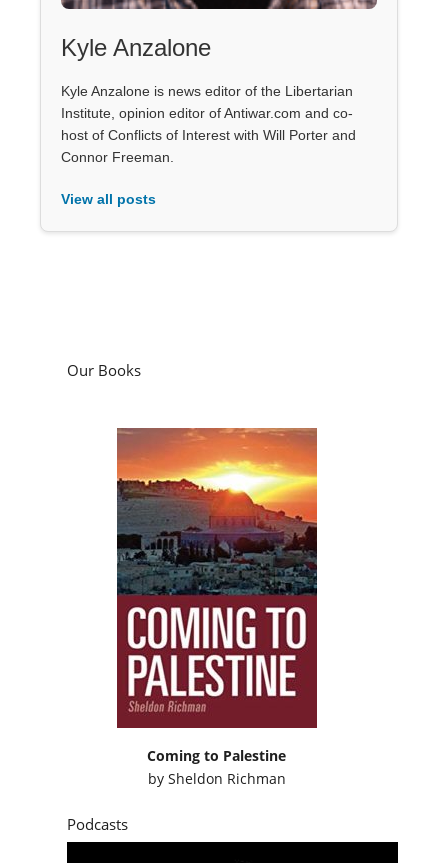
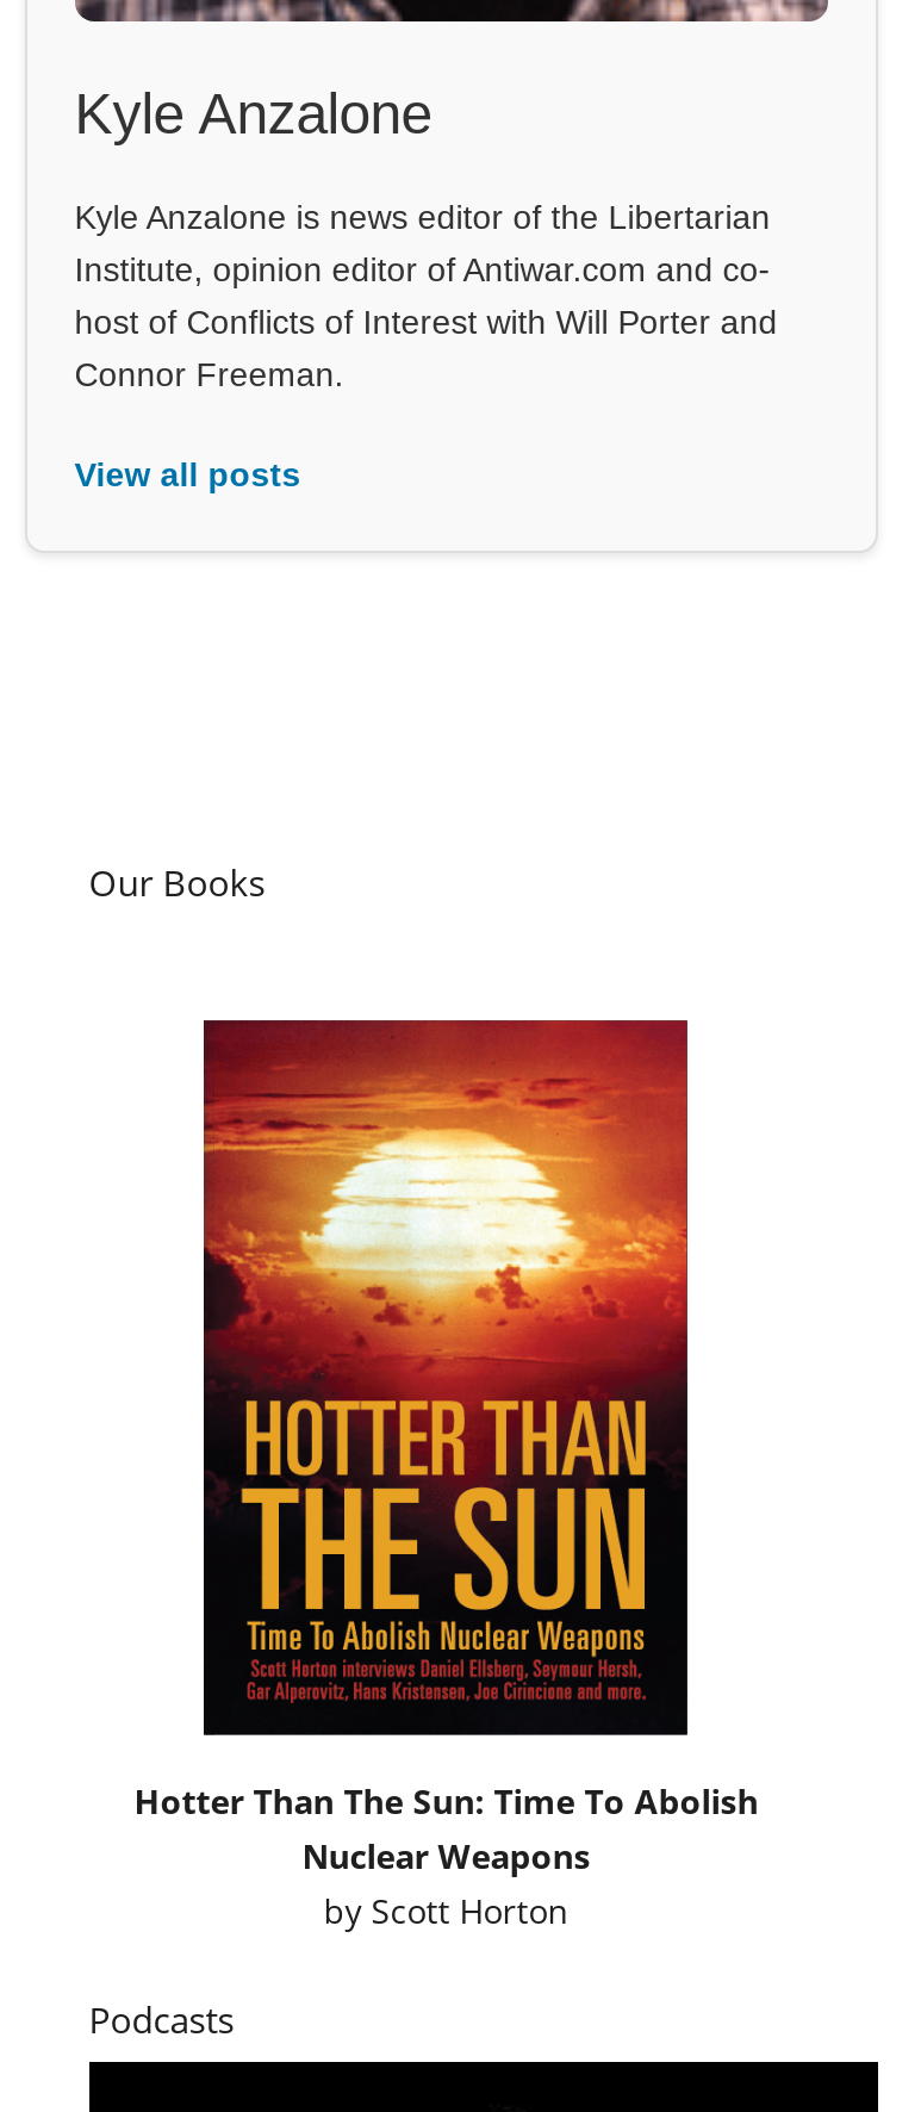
- [image]
- Coming to Palestine
- by Sheldon Richman
+ [image]
+ Hotter Than The Sun: Time To Abolish
+ Nuclear Weapons
+ by Scott Horton
